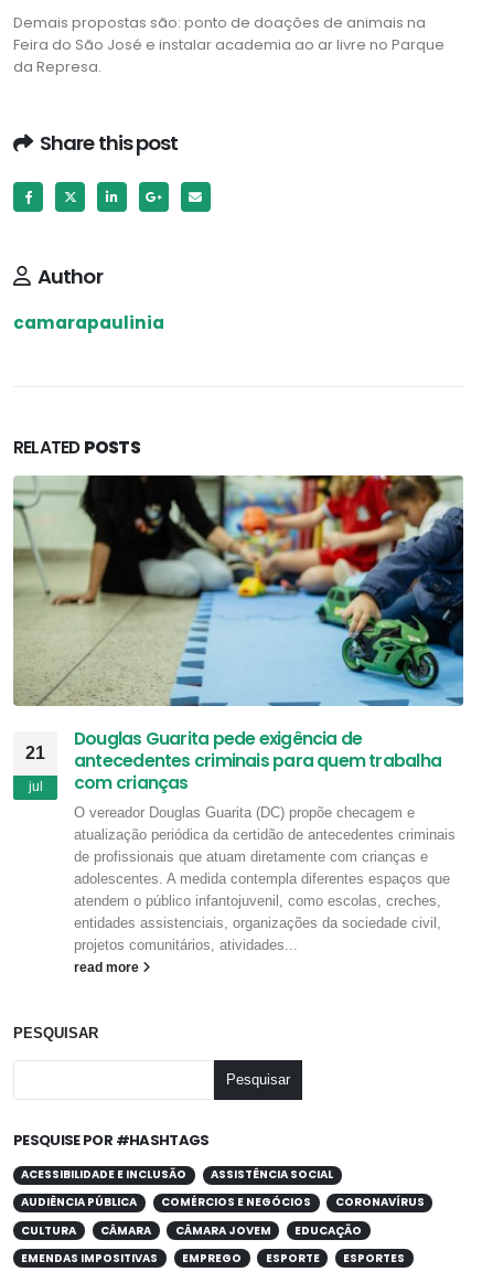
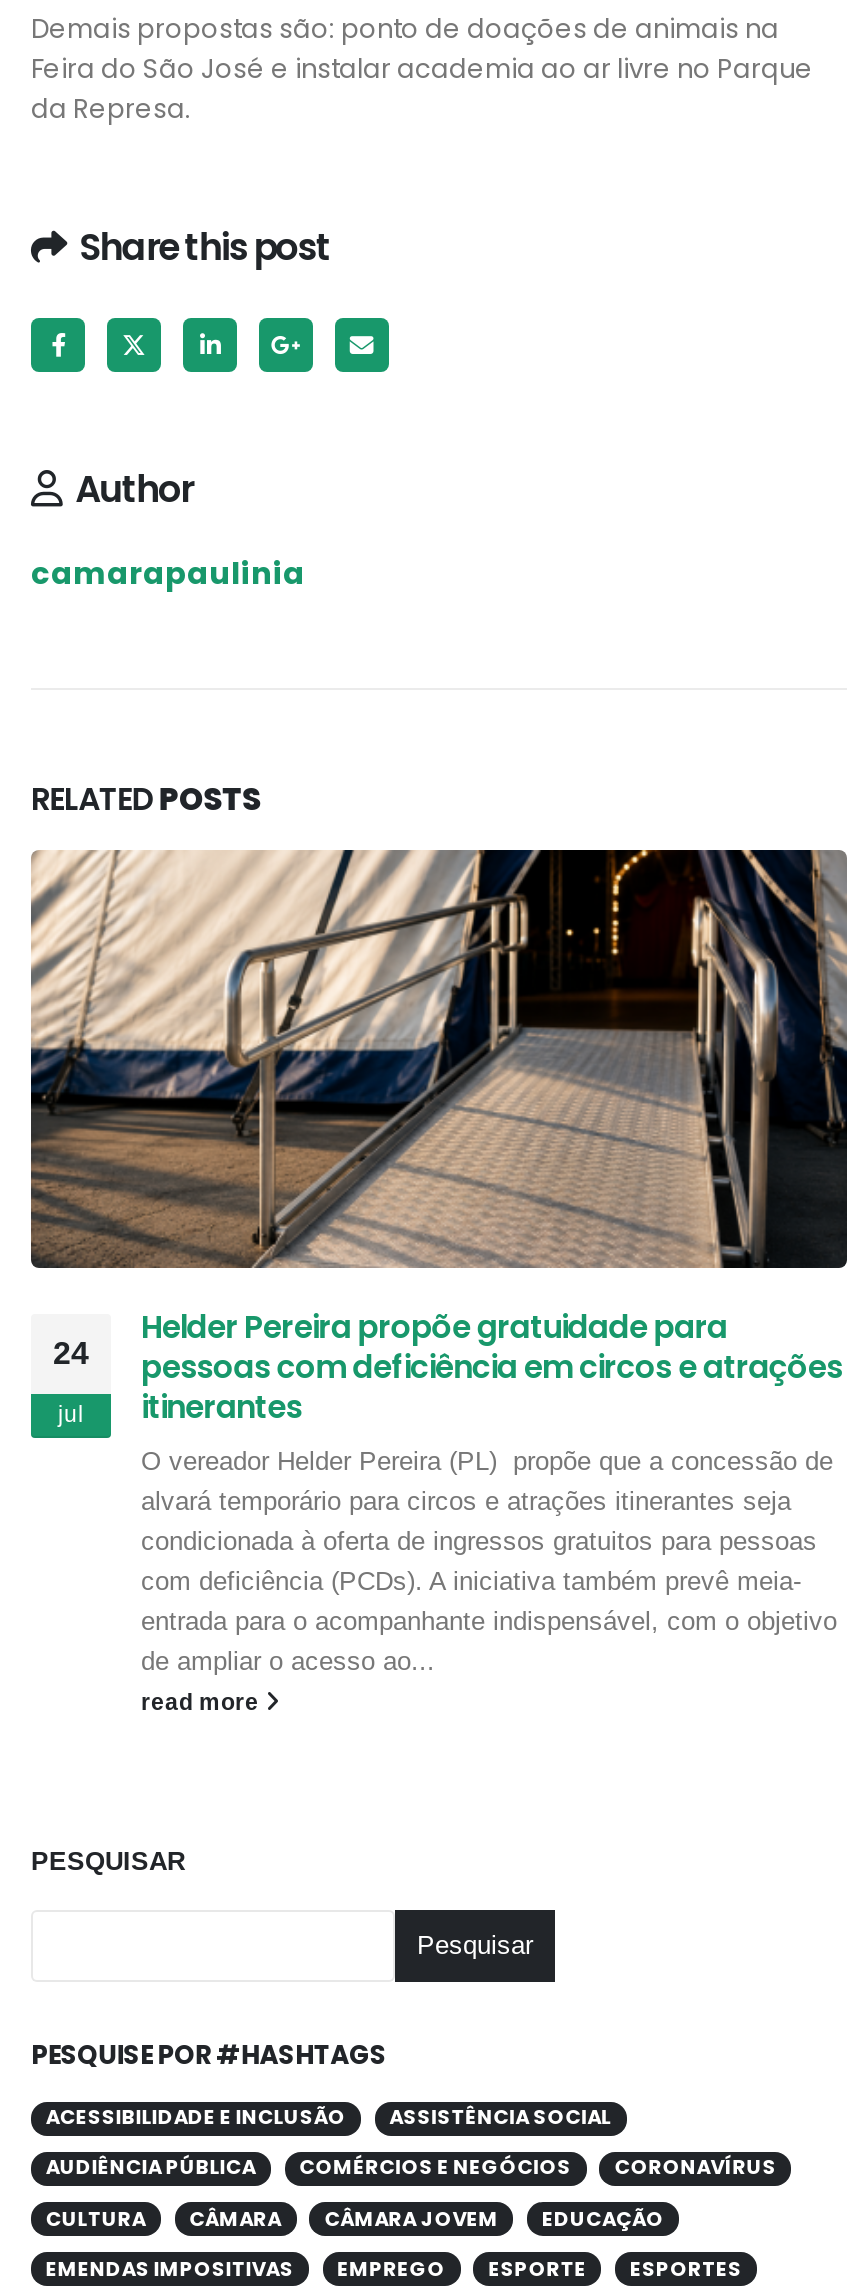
- [image]
- Douglas Guarita pede exigência de
- antecedentes criminais para quem trabalha
- com crianças
- O vereador Douglas Guarita (DC) propõe checagem e
- atualização periódica da certidão de antecedentes criminais
- de profissionais que atuam diretamente com crianças e
- adolescentes. A medida contempla diferentes espaços que
- atendem o público infantojuvenil, como escolas, creches,
- entidades assistenciais, organizações da sociedade civil,
- projetos comunitários, atividades...
+ [image]
+ Helder Pereira propõe gratuidade para
+ pessoas com deficiência em circos e atrações
+ itinerantes
+ O vereador Helder Pereira (PL) propõe que a concessão de
+ alvará temporário para circos e atrações itinerantes seja
+ condicionada à oferta de ingressos gratuitos para pessoas
+ com deficiência (PCDs). A iniciativa também prevê meia-
+ entrada para o acompanhante indispensável, com o objetivo
+ de ampliar o acesso ao...

- 21
+ 24

moved up: read more
